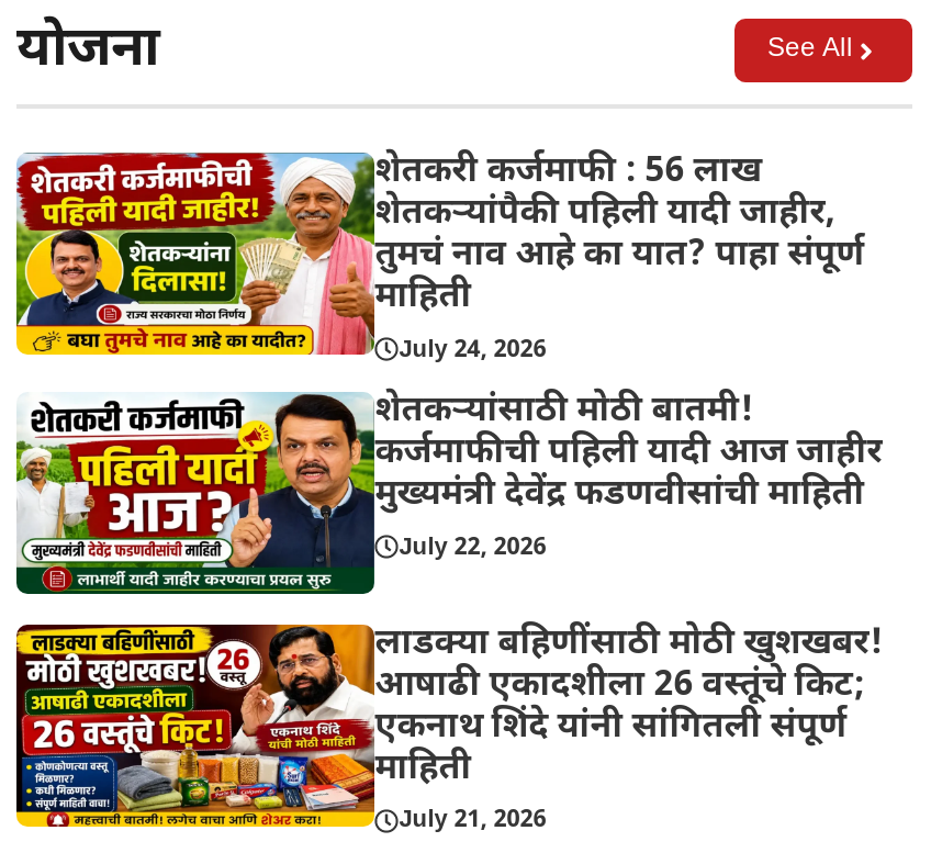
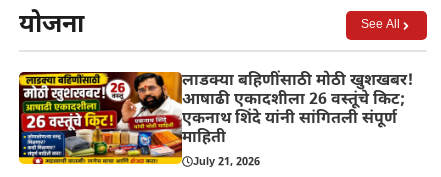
- [image]
- शेतकरी कर्जमाफी : 56 लाख
- शेतकऱ्यांपैकी पहिली यादी जाहीर,
- तुमचं नाव आहे का यात? पाहा संपूर्ण
- माहिती
- July 24, 2026
- शेतकऱ्यांसाठी मोठी बातमी!
- कर्जमाफीची पहिली यादी आज जाहीर
- मुख्यमंत्री देवेंद्र फडणवीसांची माहिती
- July 22, 2026

- [image]
